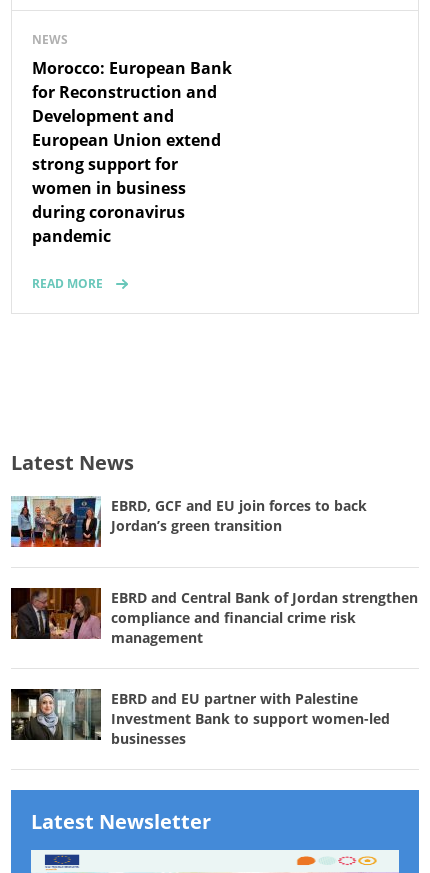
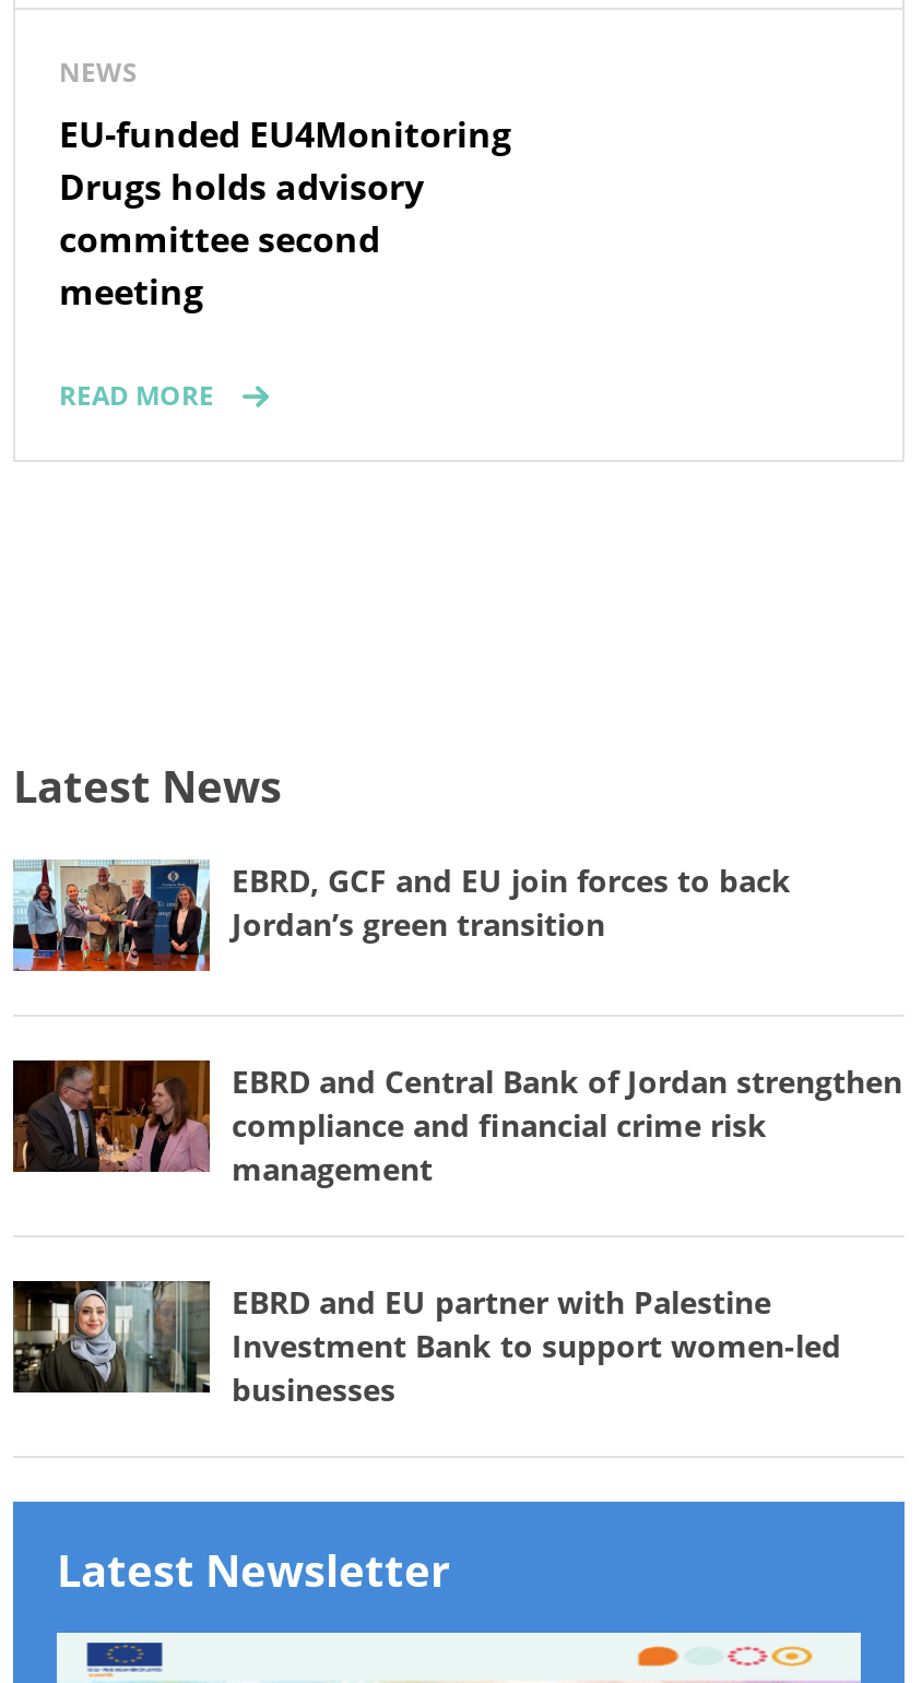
- Morocco: European Bank
- for Reconstruction and
- Development and
- European Union extend
- strong support for
- women in business
- during coronavirus
- pandemic
+ EU-funded EU4Monitoring
+ Drugs holds advisory
+ committee second
+ meeting
